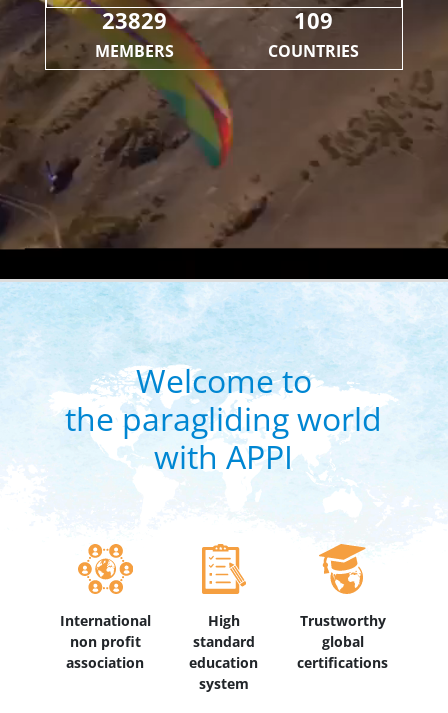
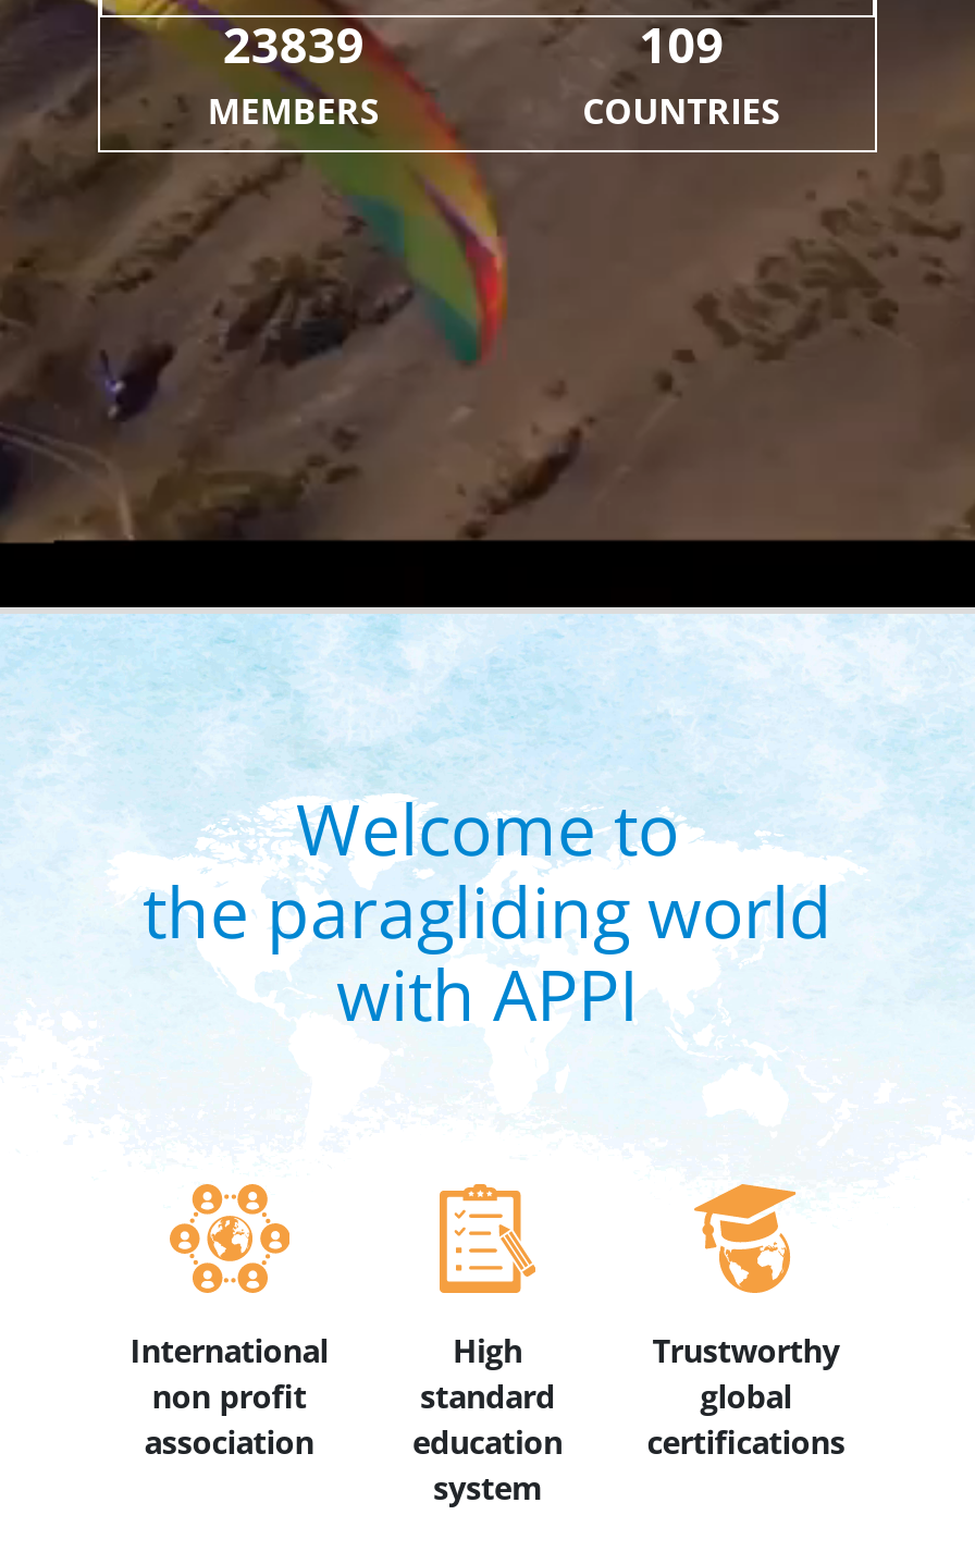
- 23829
+ 23839
